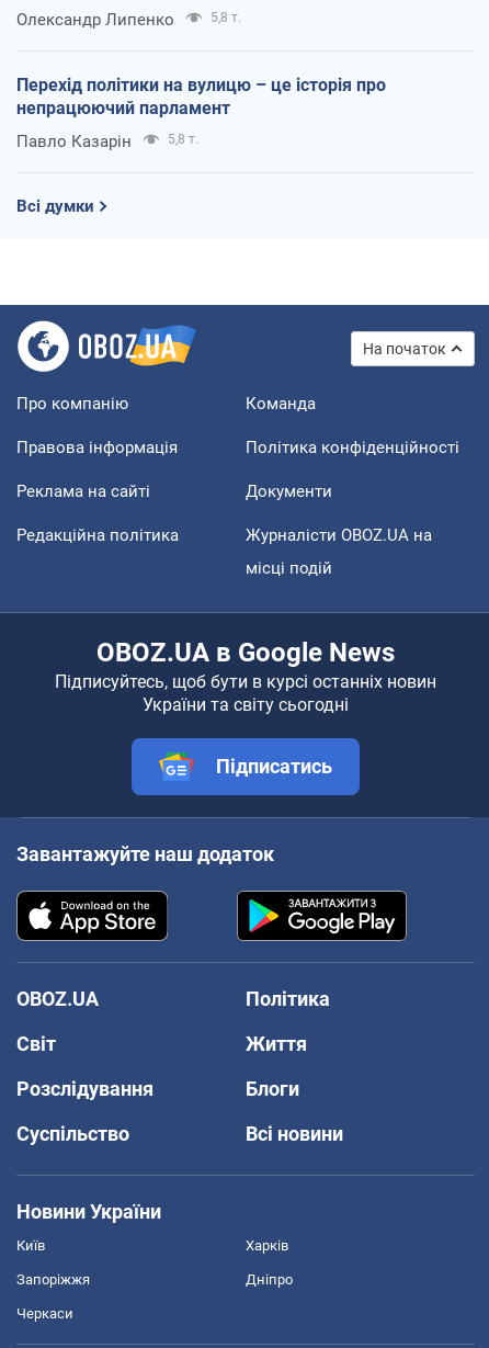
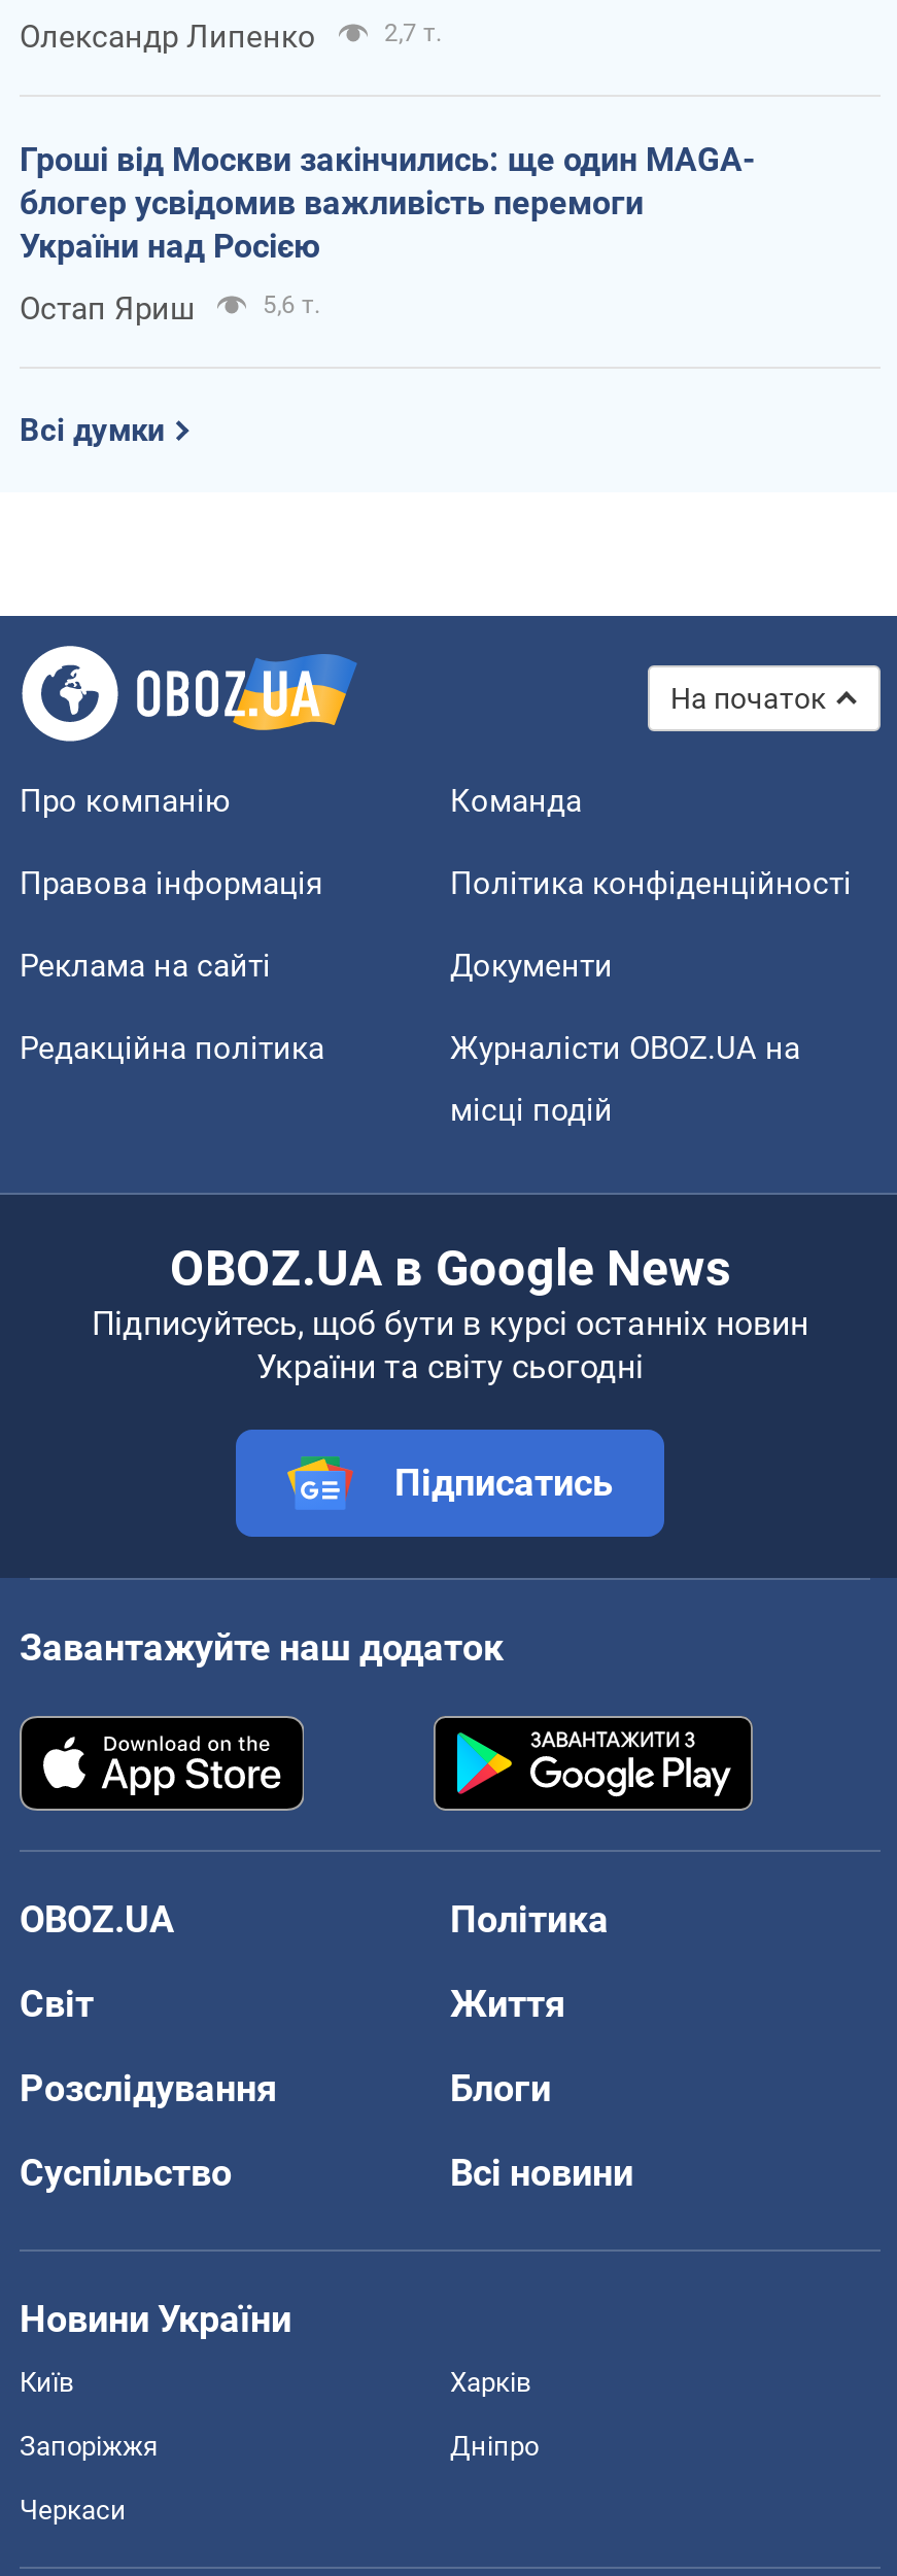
- 5,8 т.
+ 2,7 т.

- Перехід політики на вулицю – це історія про
- непрацюючий парламент
+ Гроші від Москви закінчились: ще один MAGA-
+ блогер усвідомив важливість перемоги
+ України над Росією

- Павло Казарін
- 5,8 т.
+ Остап Яриш
+ 5,6 т.
